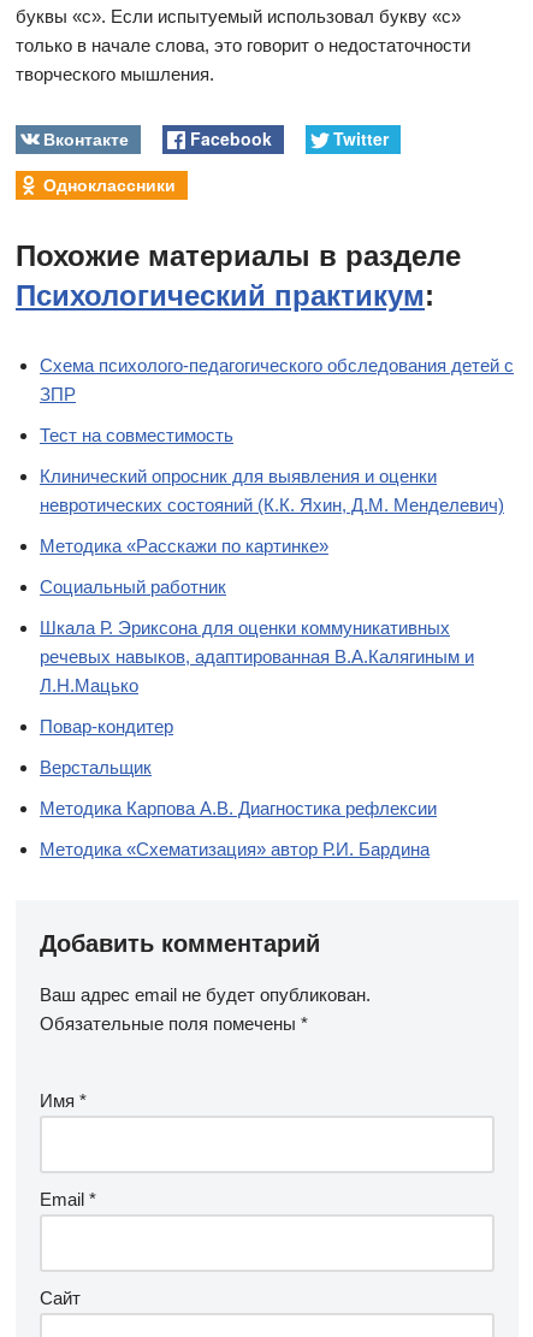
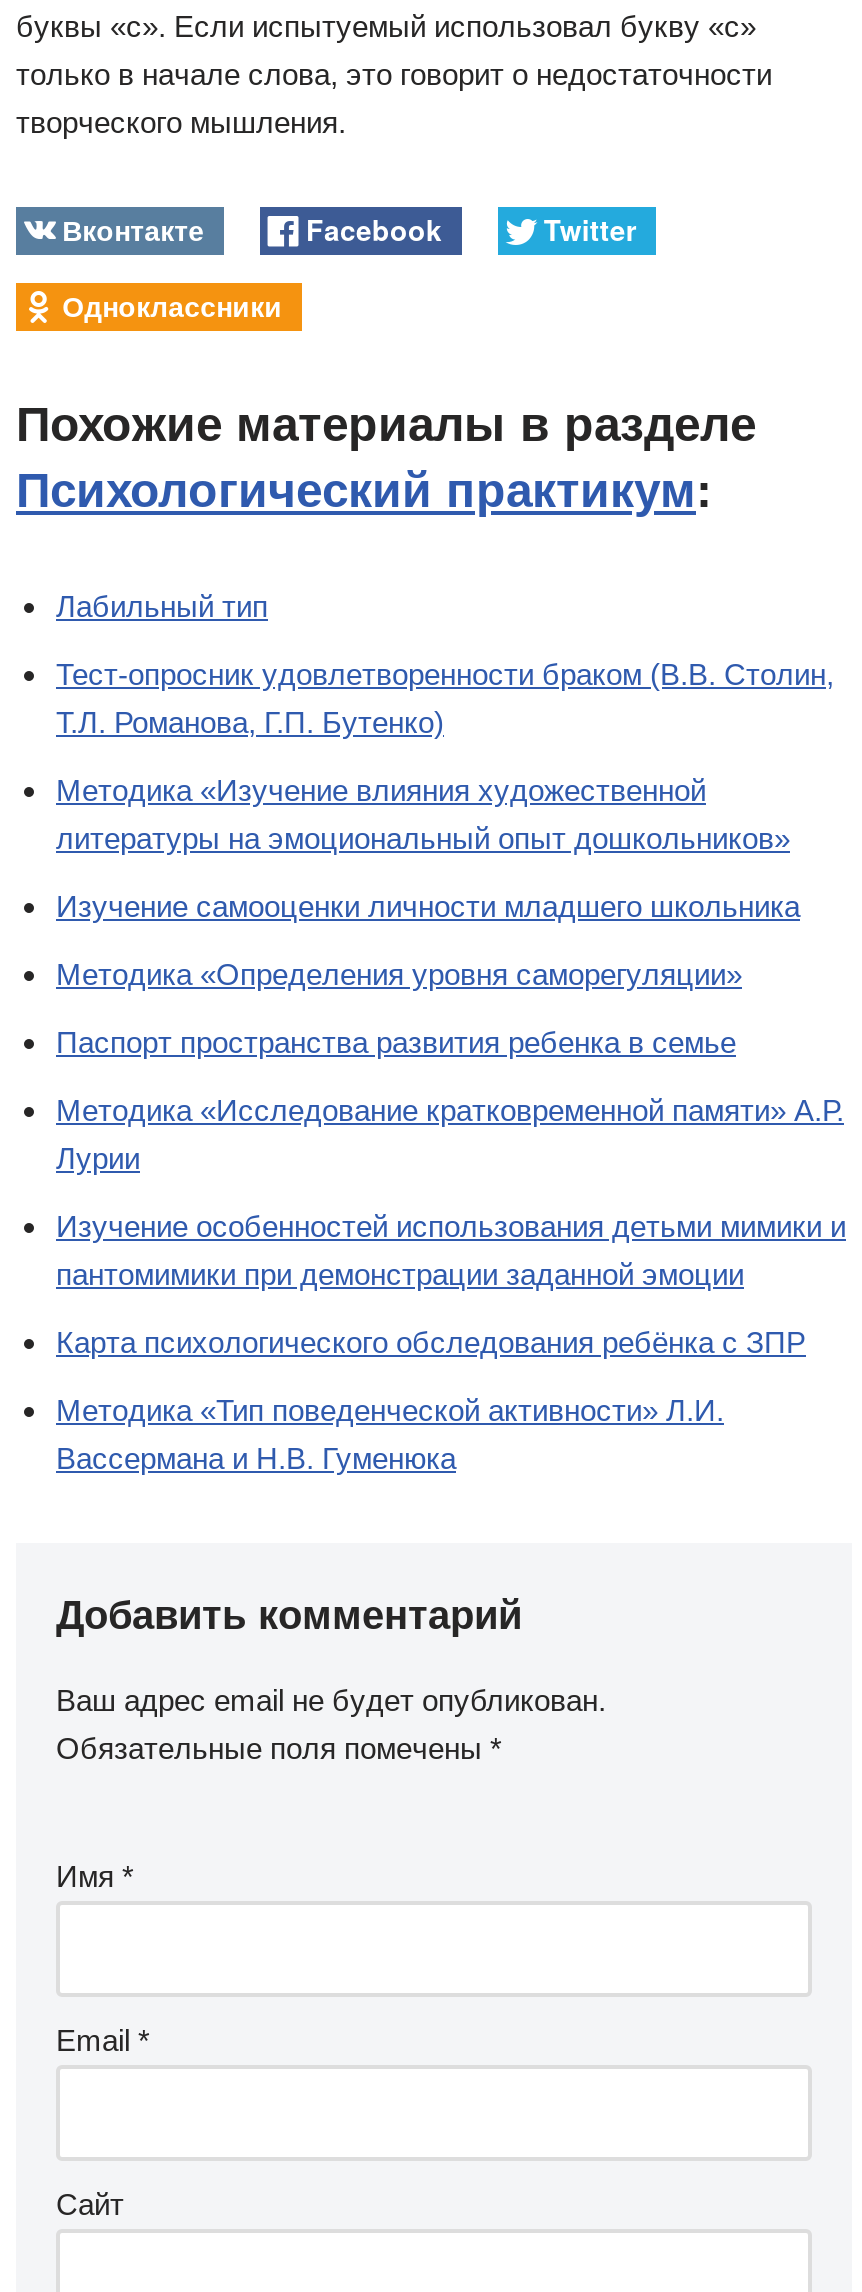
- Схема психолого-педагогического обследования детей с
- ЗПР
+ Лабильный тип

- Тест на совместимость
+ Тест-опросник удовлетворенности браком (В.В. Столин,
+ Т.Л. Романова, Г.П. Бутенко)

- Клинический опросник для выявления и оценки
- невротических состояний (К.К. Яхин, Д.М. Менделевич)
+ Методика «Изучение влияния художественной
+ литературы на эмоциональный опыт дошкольников»

- Методика «Расскажи по картинке»
+ Изучение самооценки личности младшего школьника

- Социальный работник
+ Методика «Определения уровня саморегуляции»

- Шкала Р. Эриксона для оценки коммуникативных
- речевых навыков, адаптированная В.А.Калягиным и
- Л.Н.Мацько
+ Паспорт пространства развития ребенка в семье

- Повар-кондитер
+ Методика «Исследование кратковременной памяти» А.Р.
+ Лурии

- Верстальщик
+ Изучение особенностей использования детьми мимики и
+ пантомимики при демонстрации заданной эмоции

- Методика Карпова А.В. Диагностика рефлексии
+ Карта психологического обследования ребёнка с ЗПР

- Методика «Схематизация» автор Р.И. Бардина
+ Методика «Тип поведенческой активности» Л.И.
+ Вассермана и Н.В. Гуменюка
